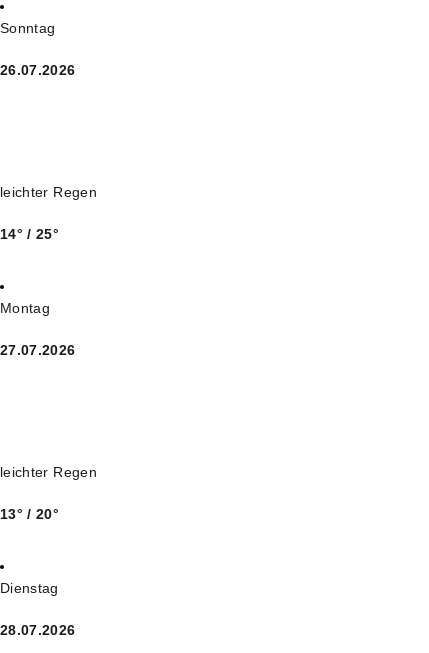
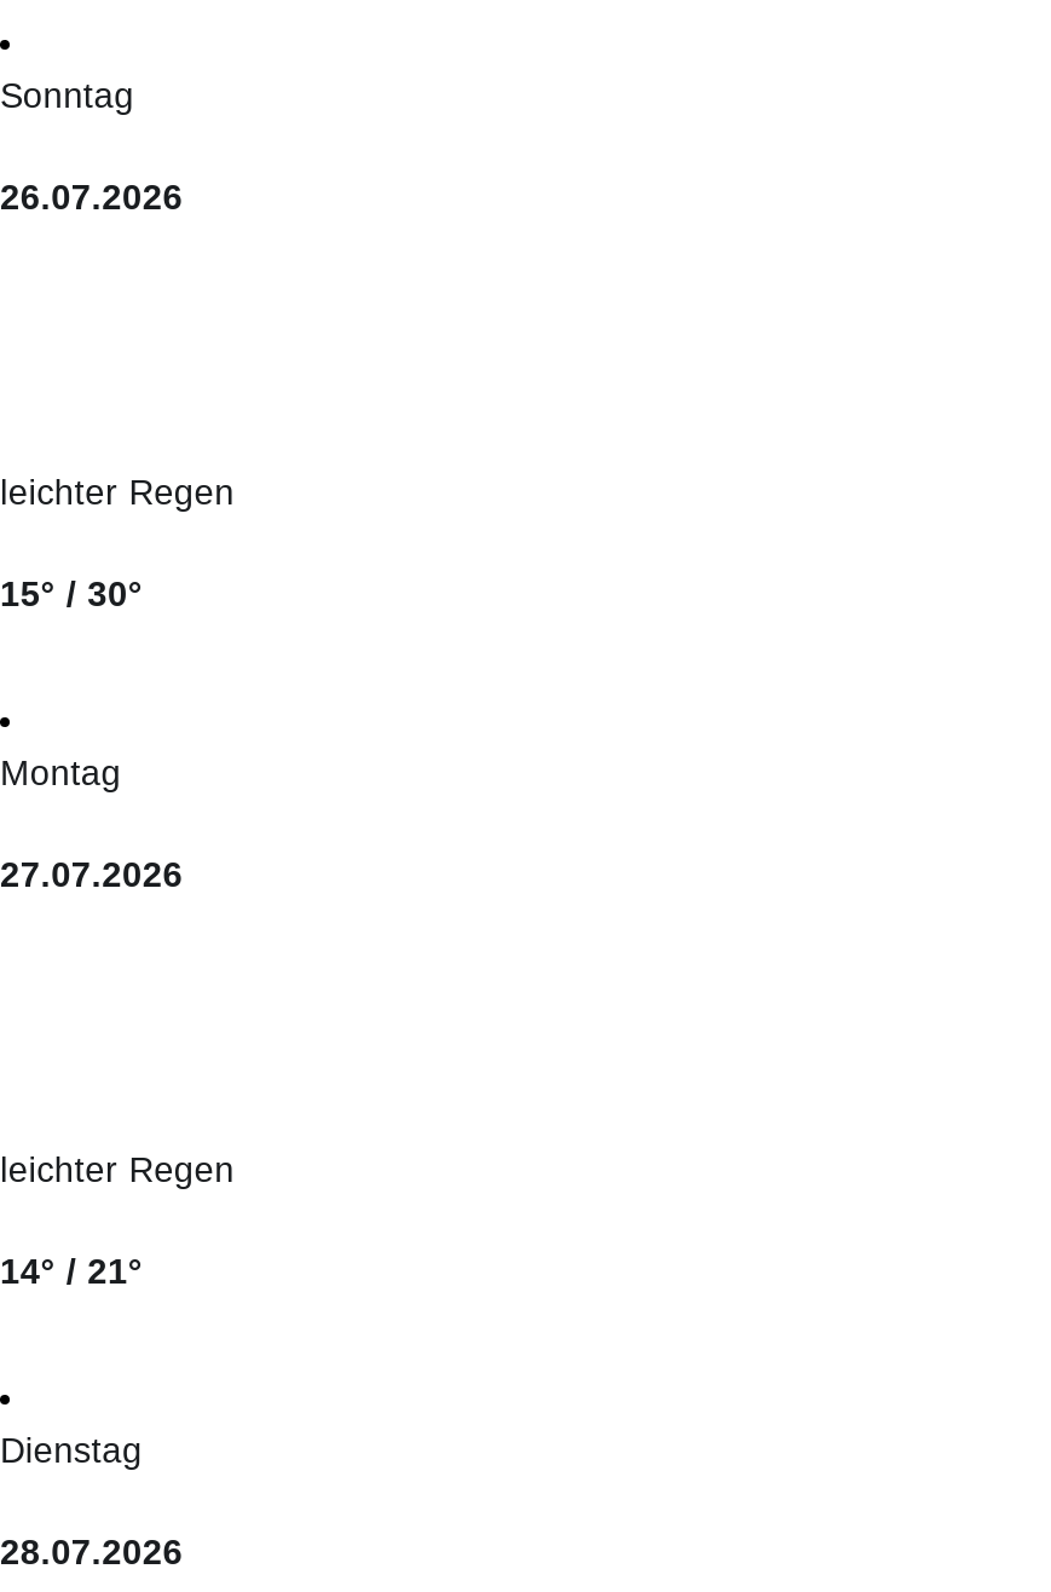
- 14° / 25°
+ 15° / 30°

- 13° / 20°
+ 14° / 21°
